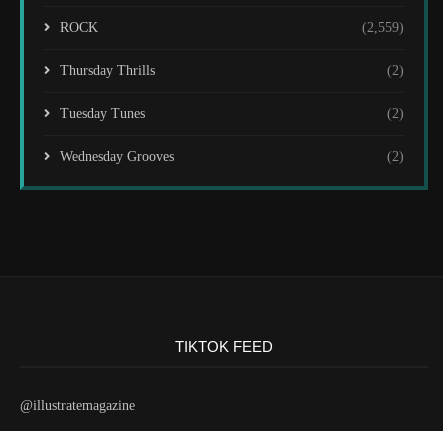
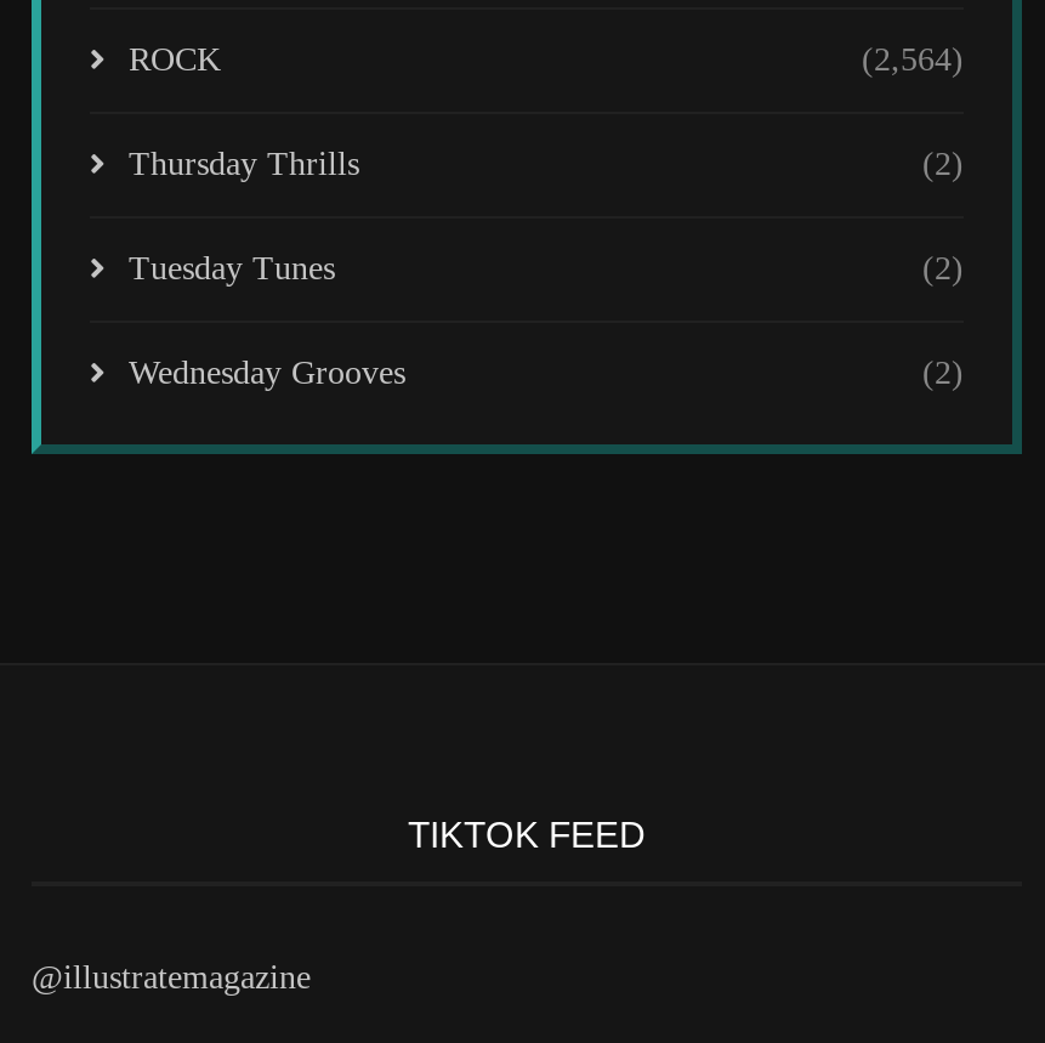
- (2,559)
+ (2,564)
